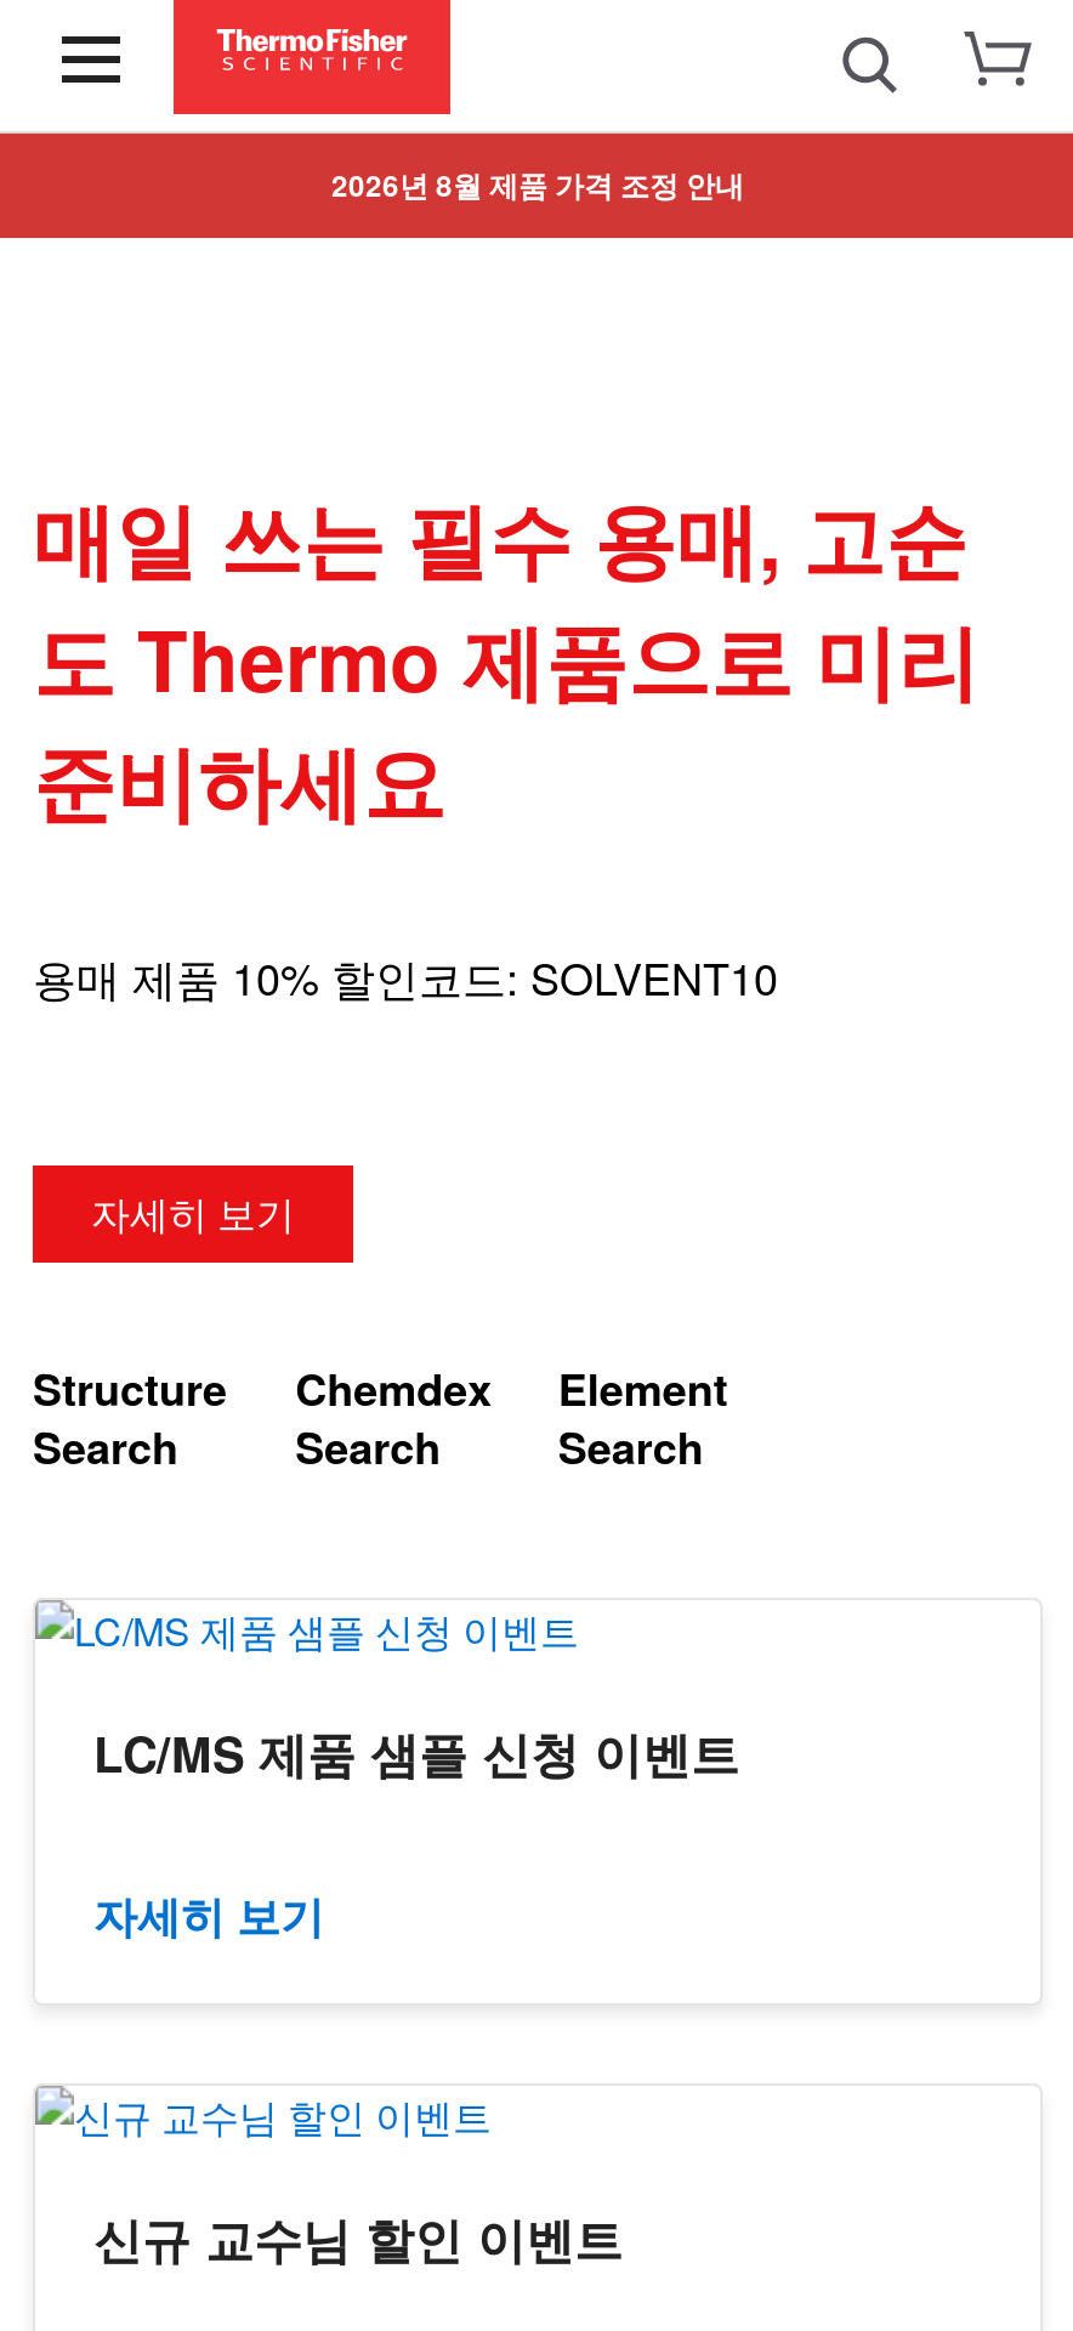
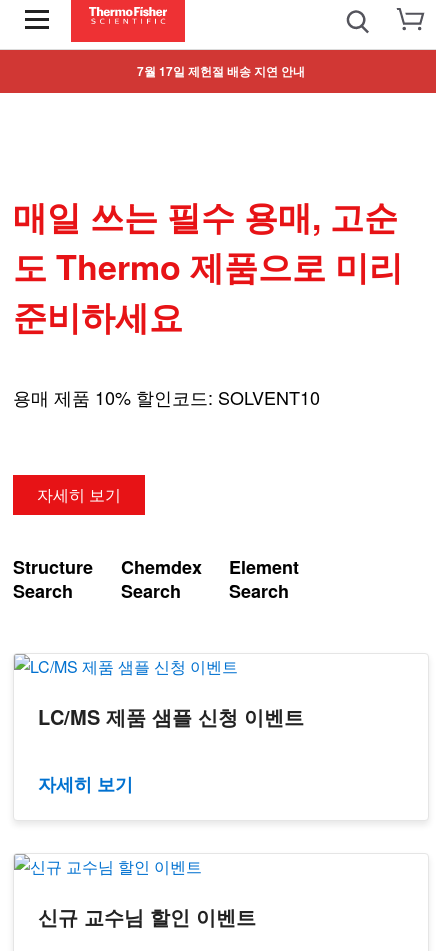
- 2026년 8월 제품 가격 조정 안내
+ 7월 17일 제헌절 배송 지연 안내
